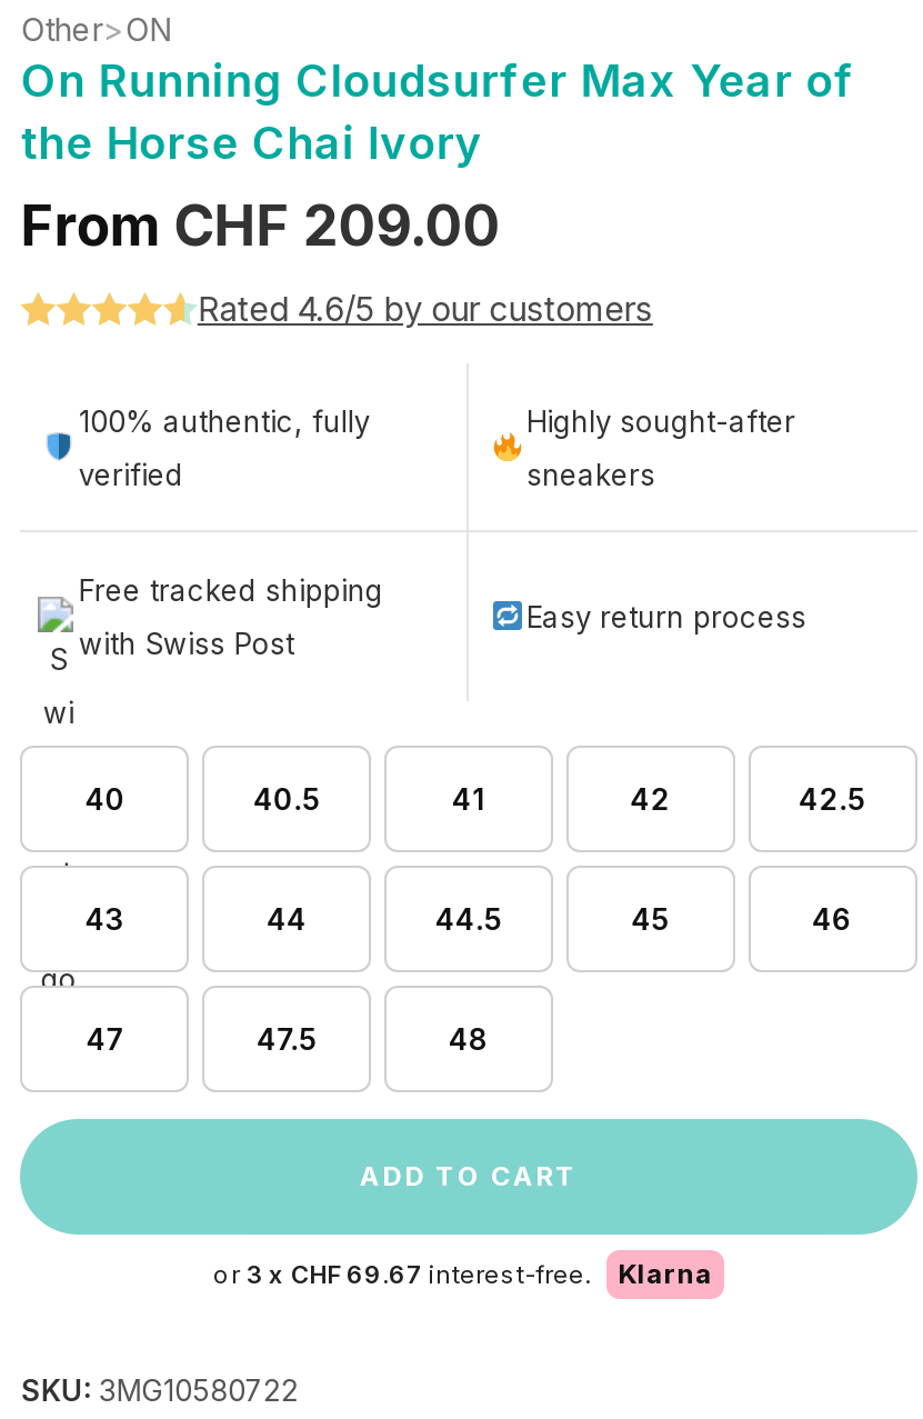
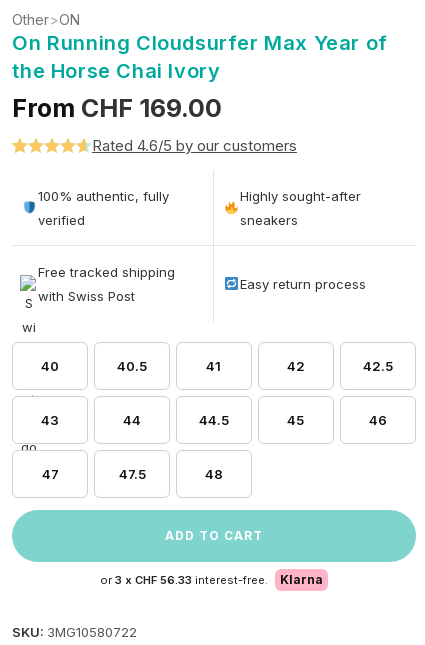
- From CHF 209.00
+ From CHF 169.00

- or 3 x CHF 69.67 interest-free.
+ or 3 x CHF 56.33 interest-free.
